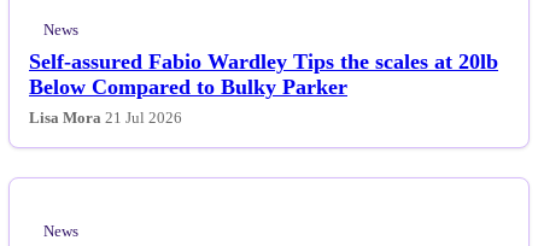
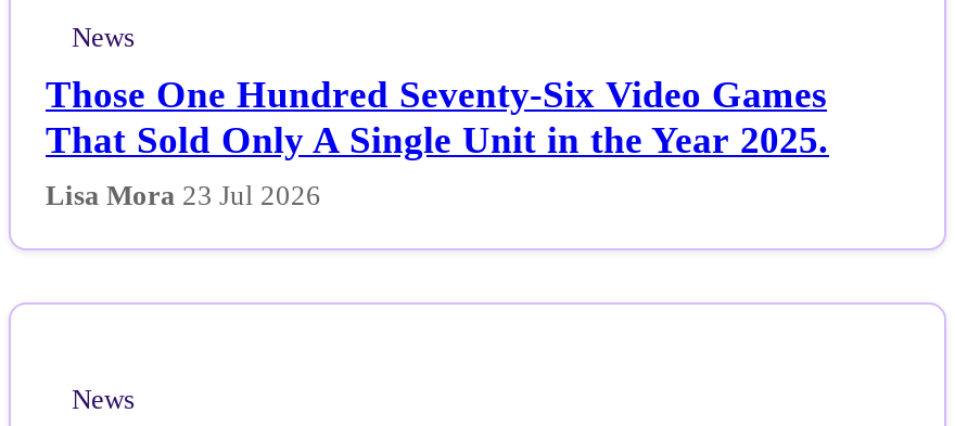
- Self-assured Fabio Wardley Tips the scales at 20lb
- Below Compared to Bulky Parker
- Lisa Mora 21 Jul 2026
+ Those One Hundred Seventy-Six Video Games
+ That Sold Only A Single Unit in the Year 2025.
+ Lisa Mora 23 Jul 2026
